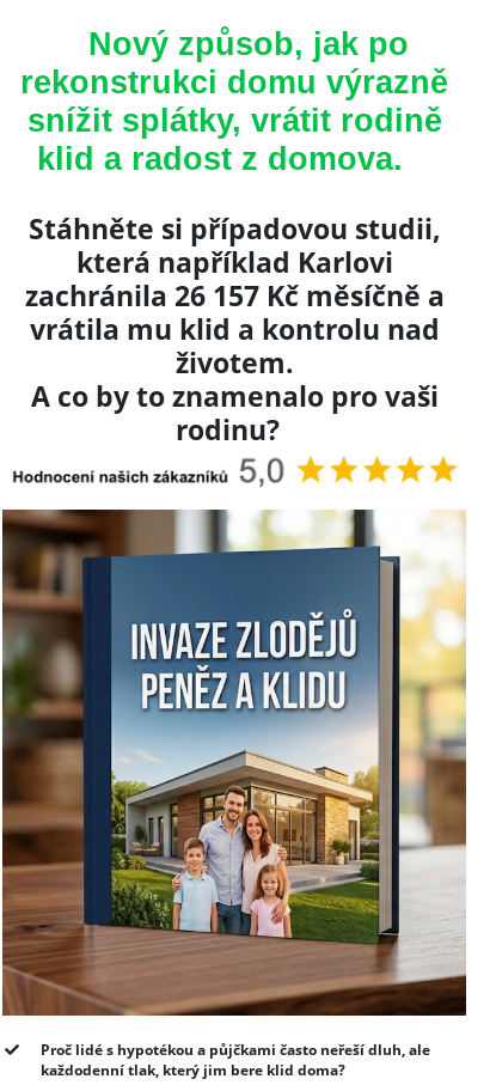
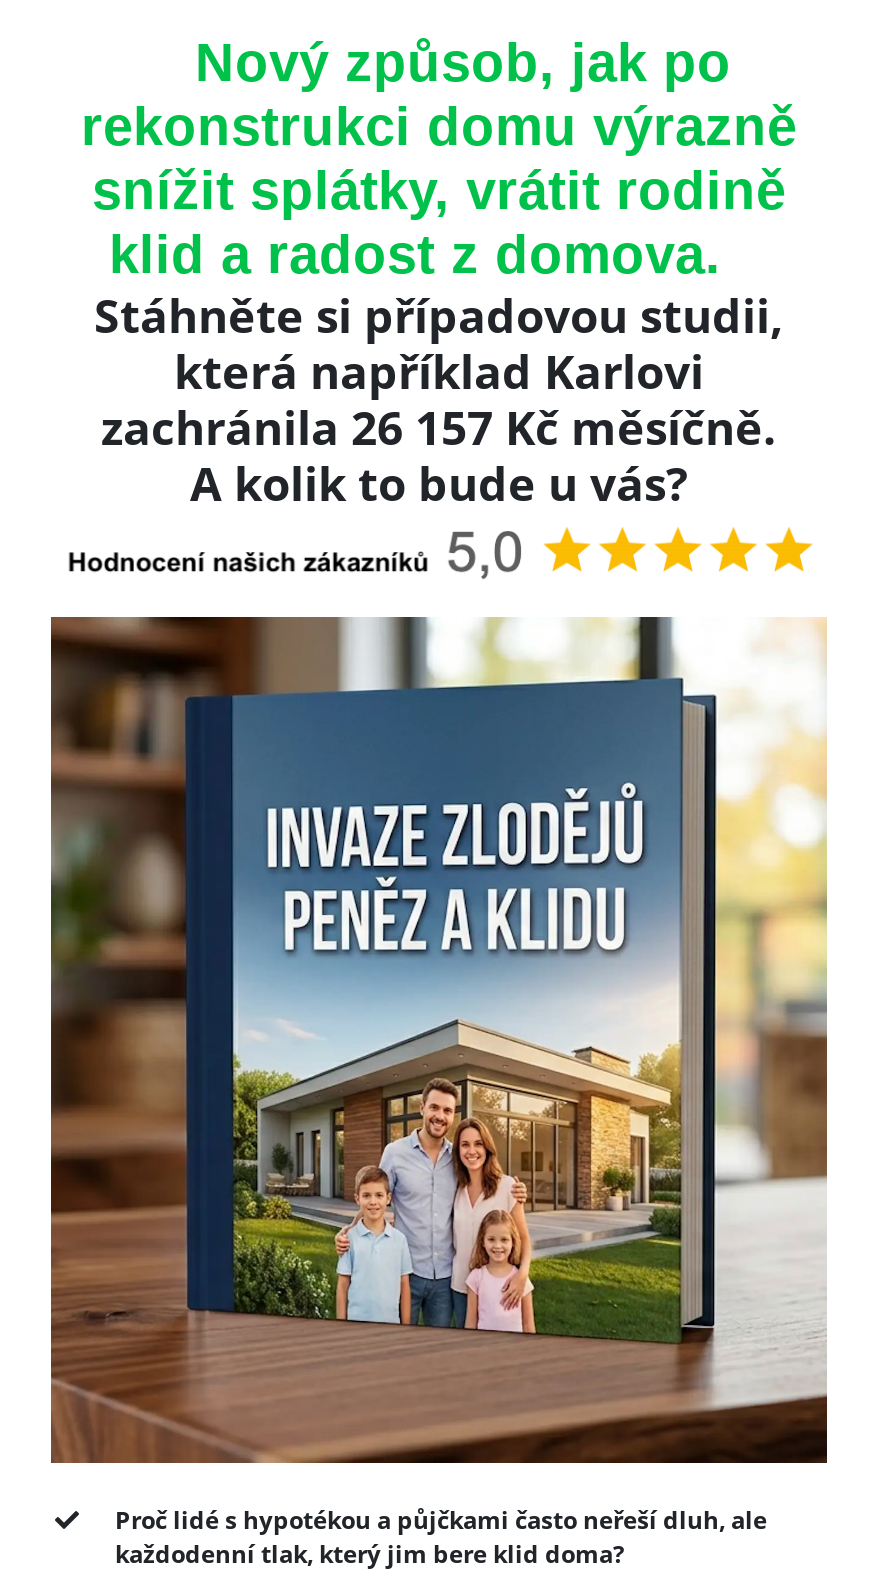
- zachránila 26 157 Kč měsíčně a
- vrátila mu klid a kontrolu nad
- životem.
- A co by to znamenalo pro vaši
- rodinu?
+ zachránila 26 157 Kč měsíčně.
+ A kolik to bude u vás?
